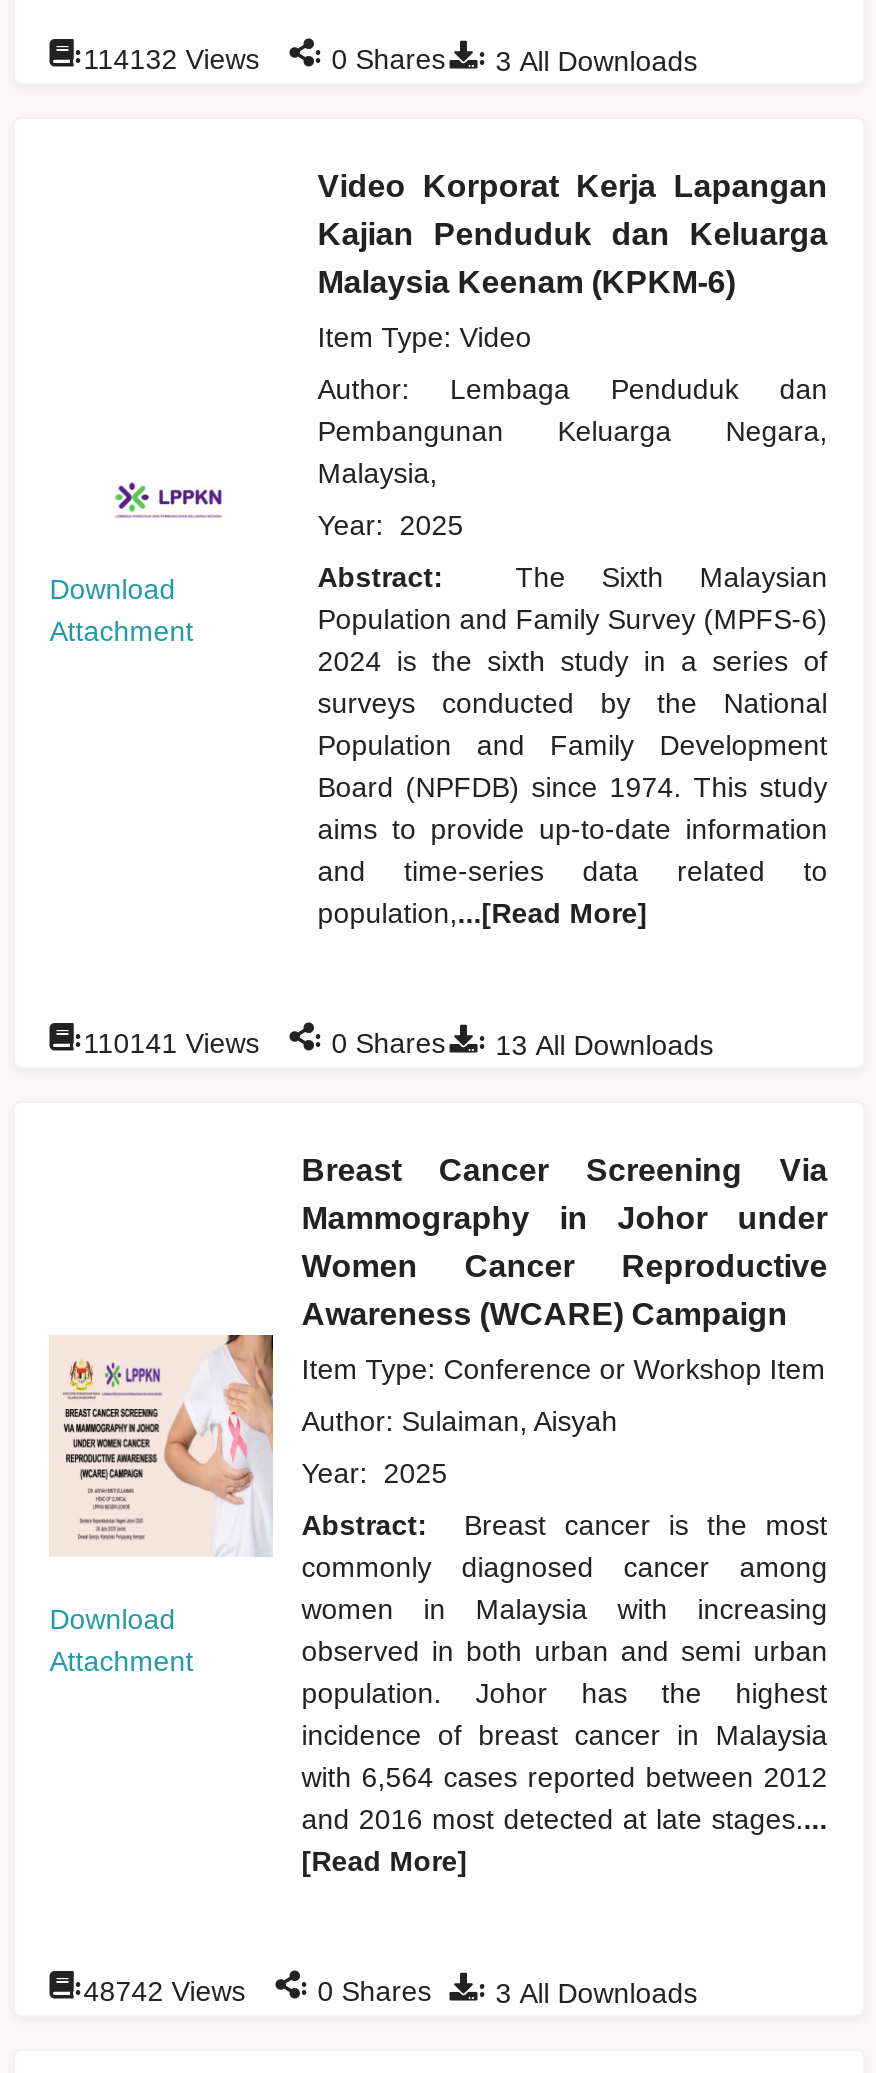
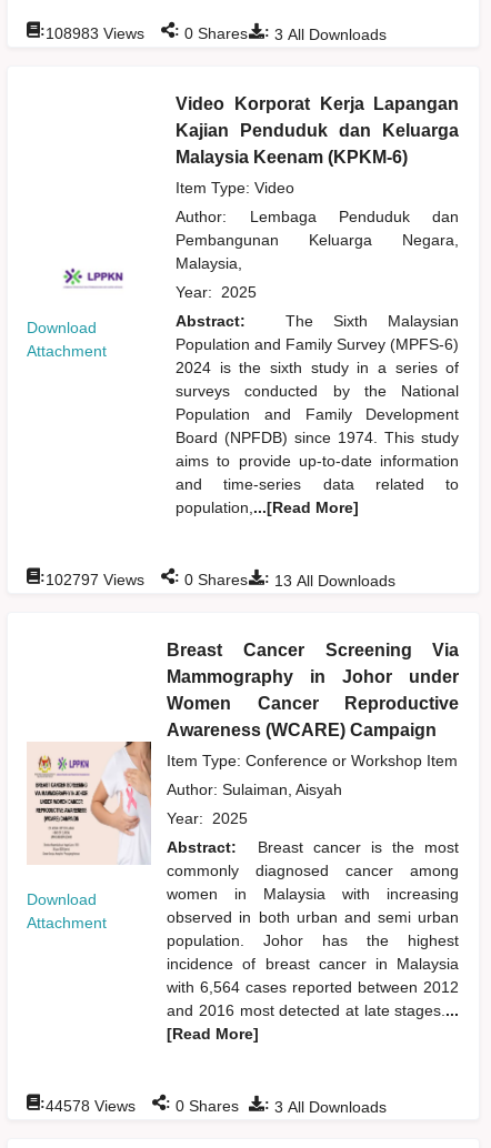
- :114132 Views : 0 Shares : 3 All Downloads
+ :108983 Views : 0 Shares : 3 All Downloads

- :110141 Views : 0 Shares : 13 All Downloads
+ :102797 Views : 0 Shares : 13 All Downloads

- :48742 Views : 0 Shares : 3 All Downloads
+ :44578 Views : 0 Shares : 3 All Downloads
